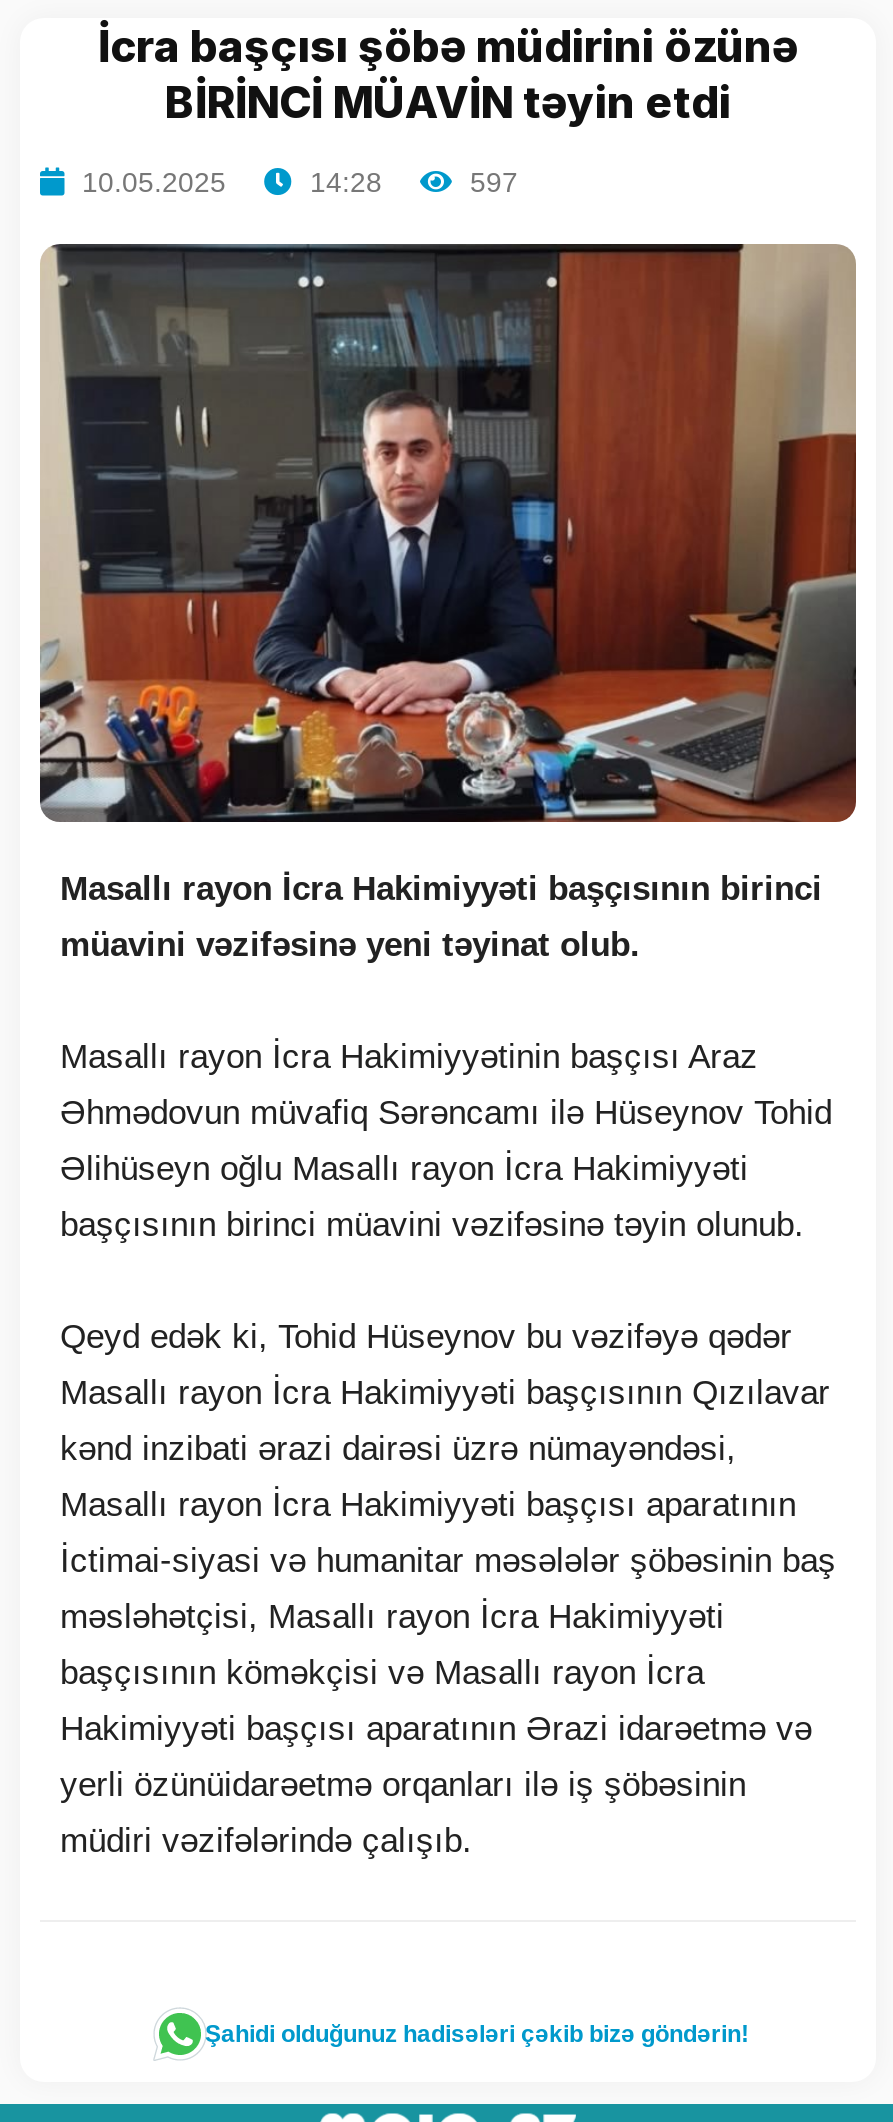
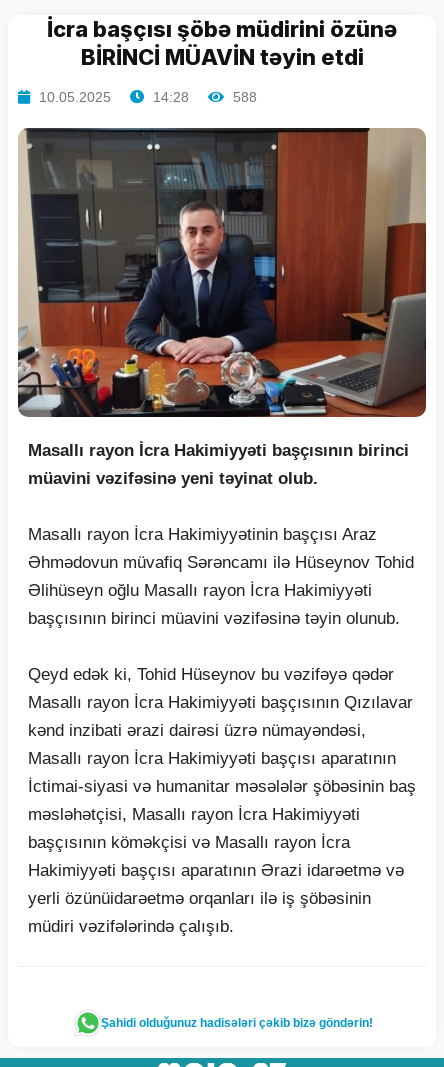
- 597
+ 588
